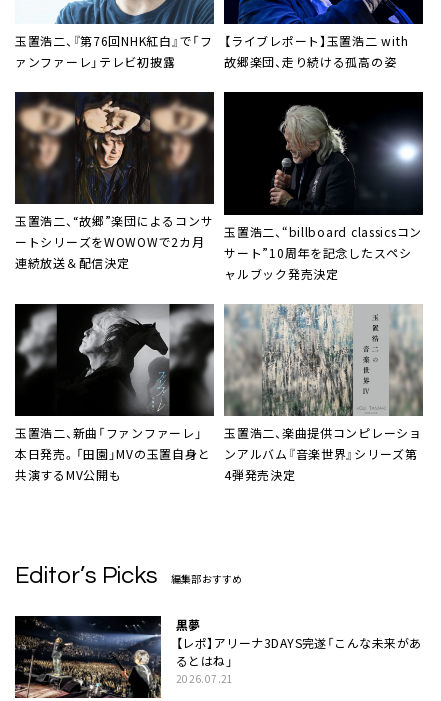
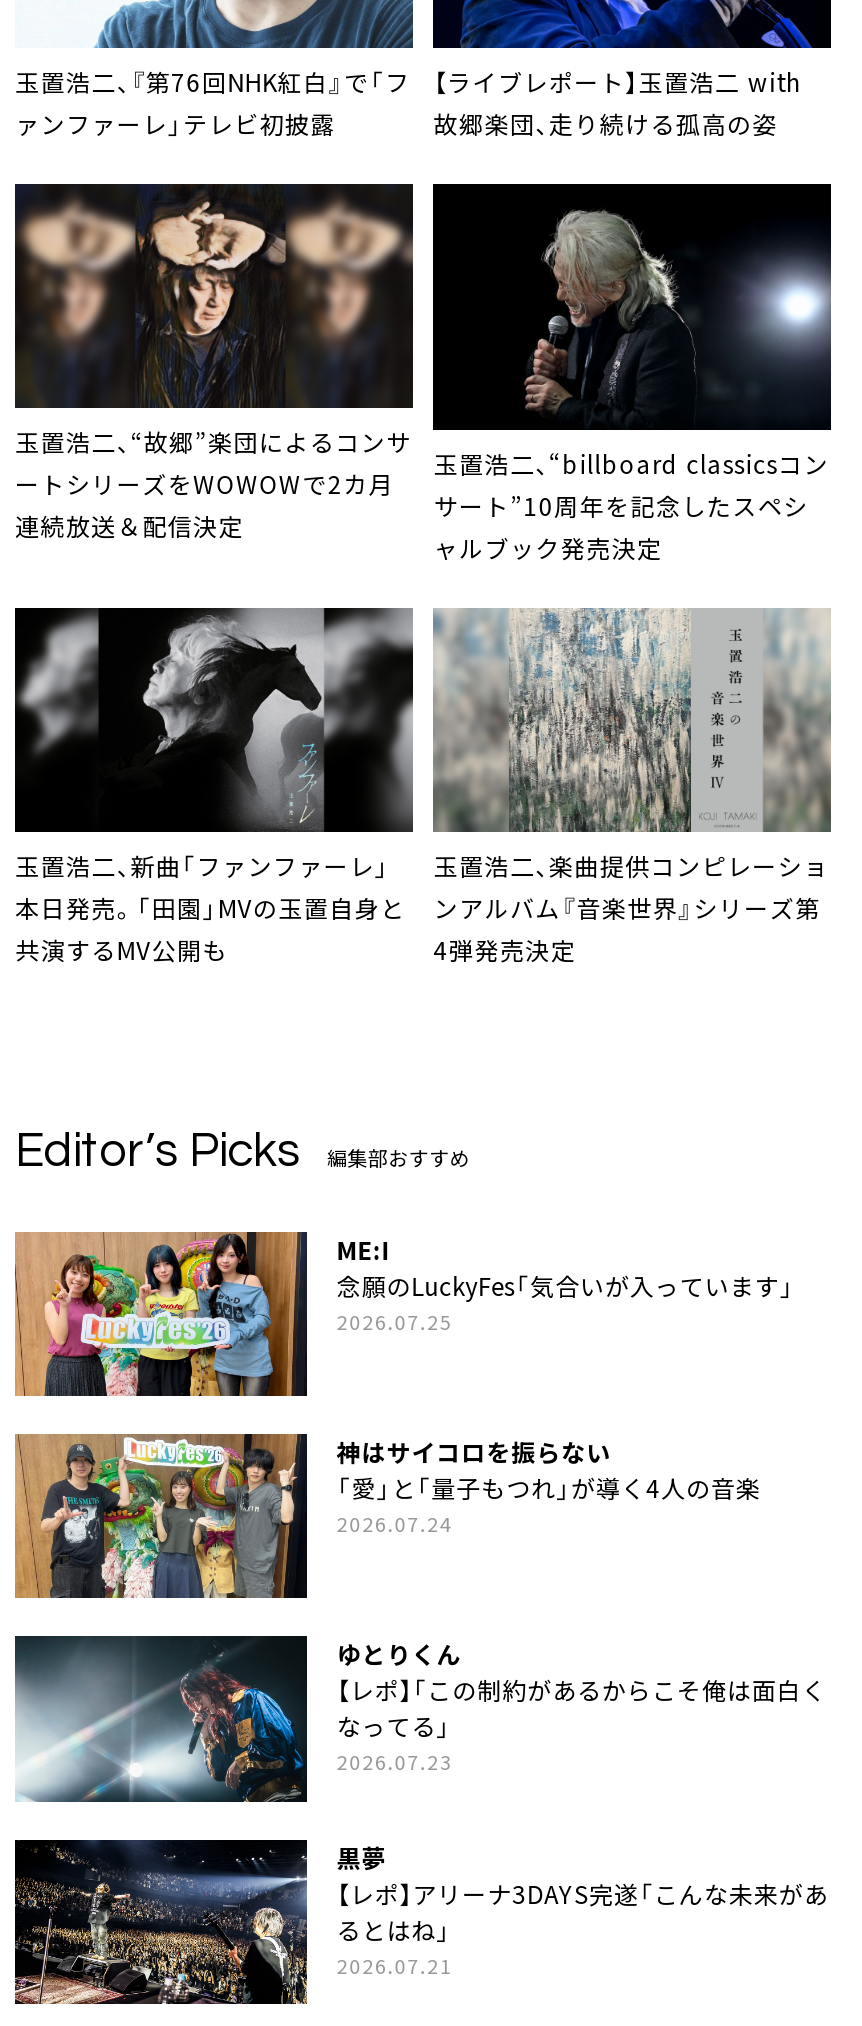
+ [image]
+ ME:I
+ 念願のLuckyFes「気合いが入っています」
+ 2026.07.25

+ [image]
+ 神はサイコロを振らない
+ 「愛」と「量子もつれ」が導く4人の音楽
+ 2026.07.24

+ [image]
+ ゆとりくん
+ 【レポ】「この制約があるからこそ俺は面白く
+ なってる」
+ 2026.07.23
